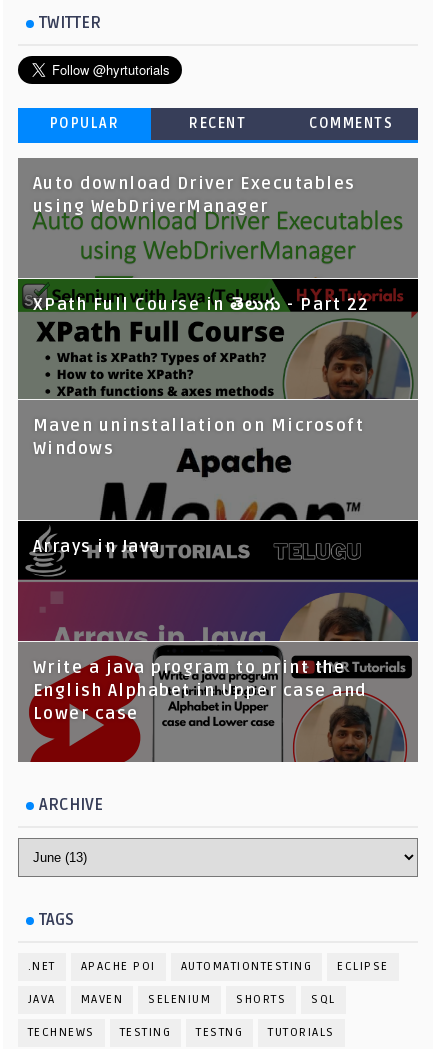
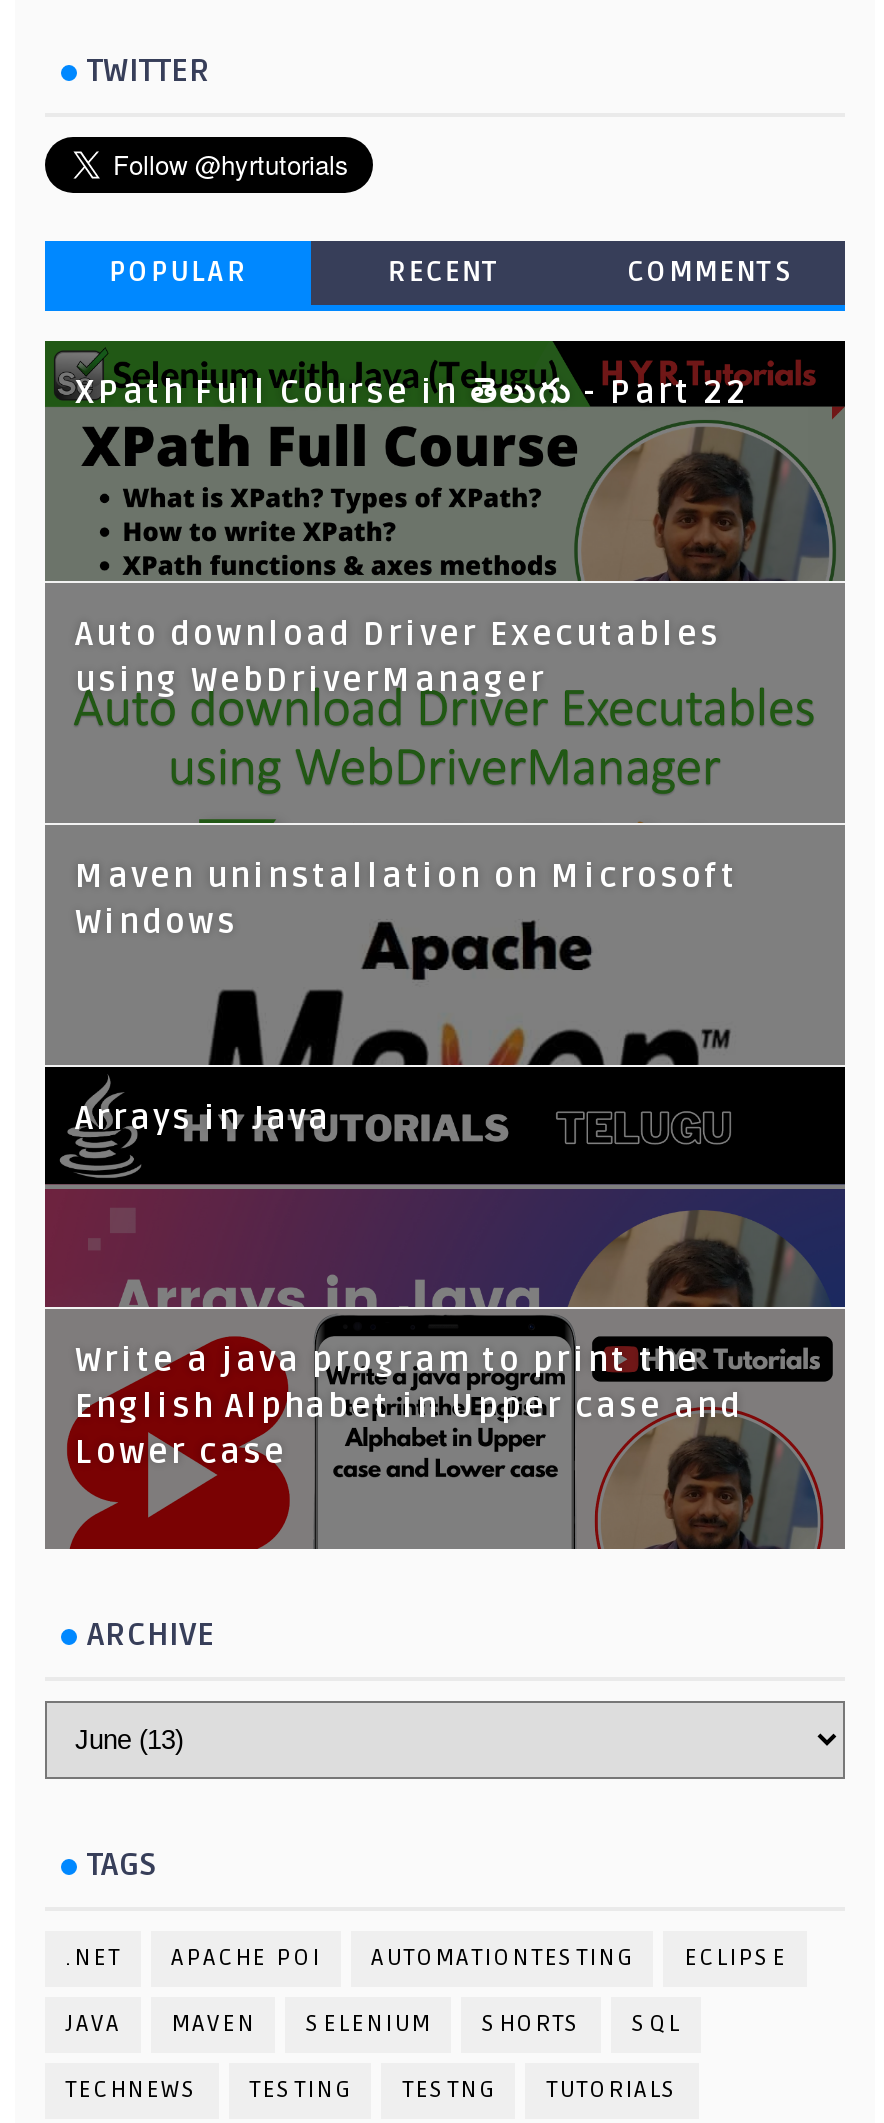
moved down: Auto download Driver Executables | using WebDriverManager

moved up: [image] | XPath Full Course in తెలుగు - Part 22
